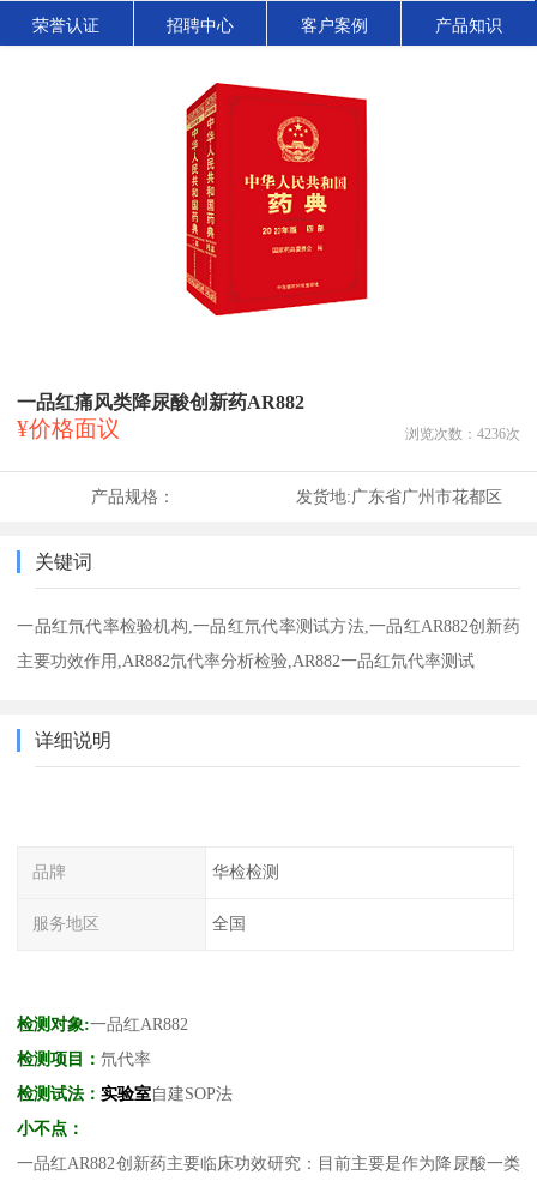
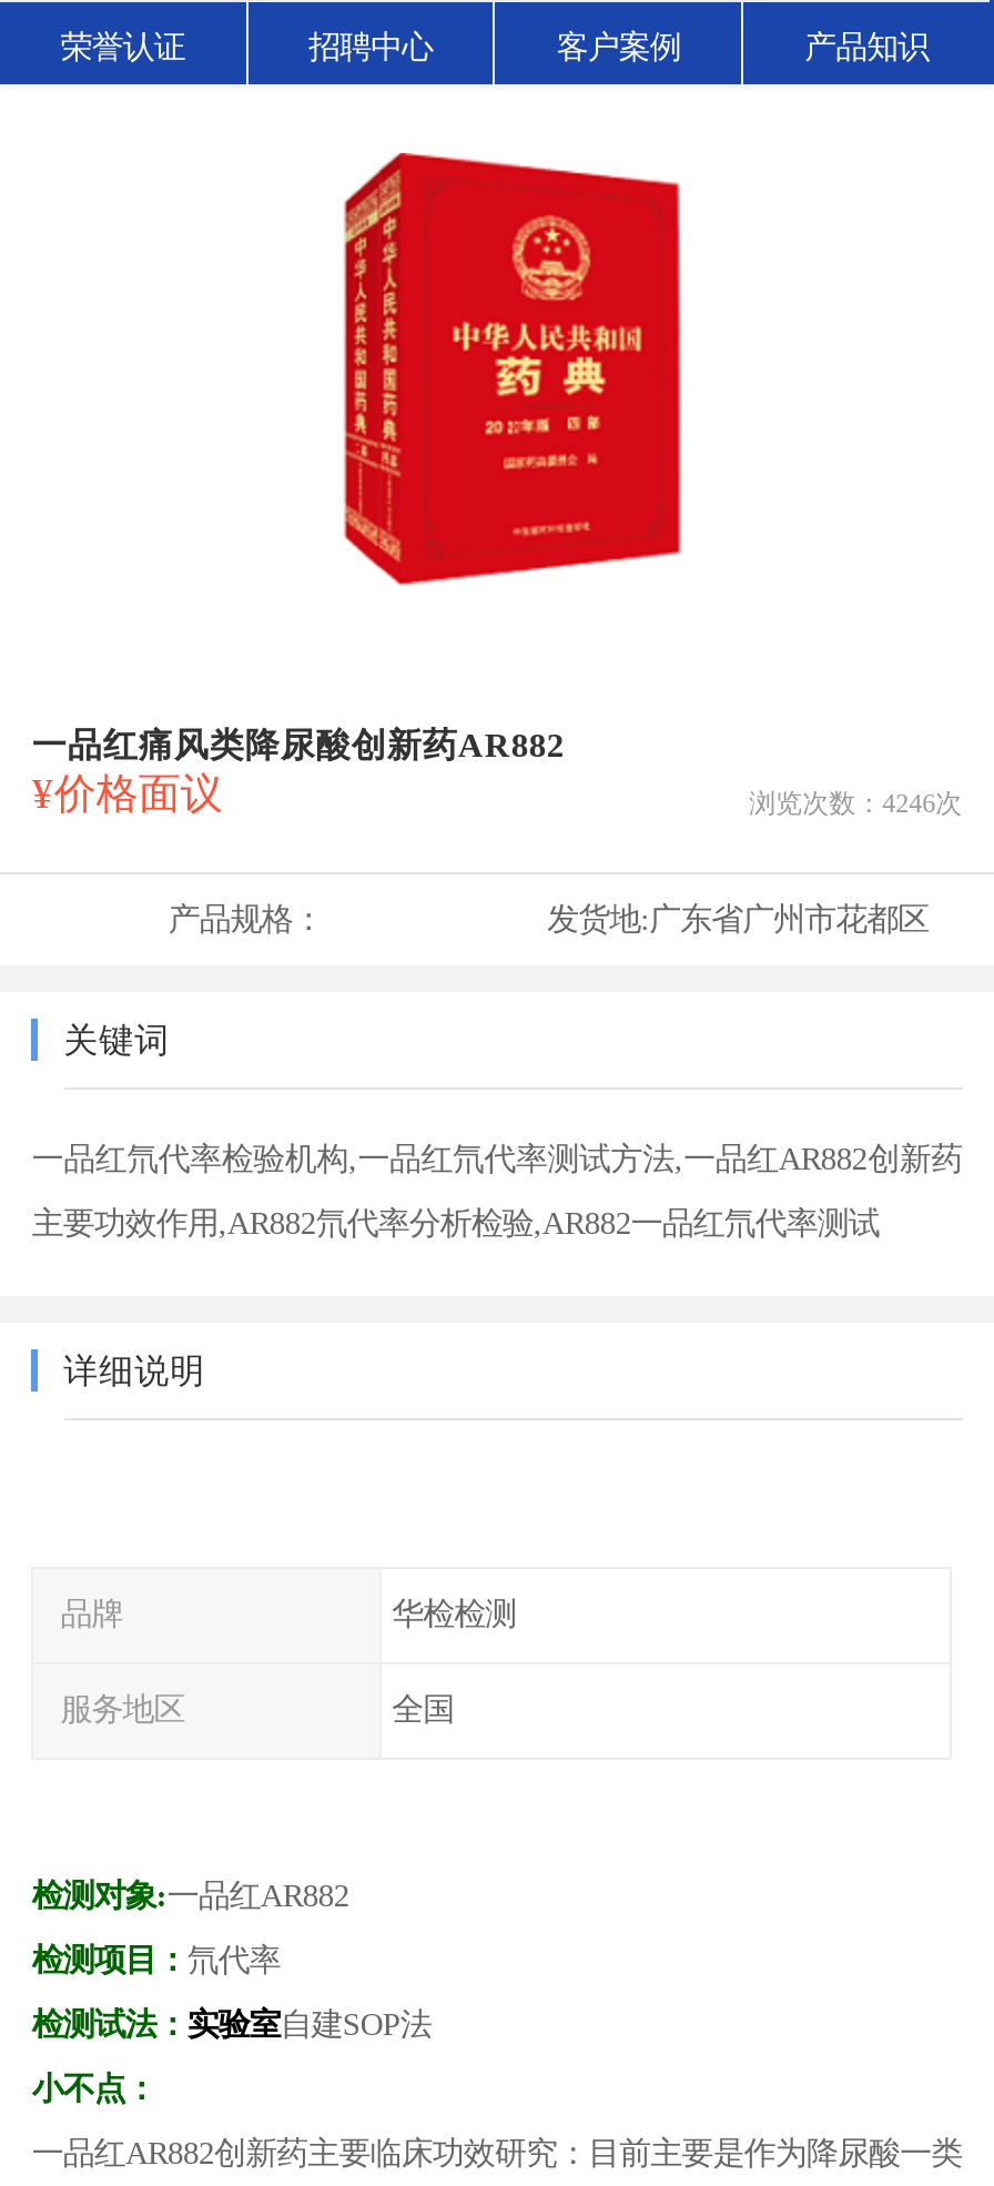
- 浏览次数：4236次
+ 浏览次数：4246次
